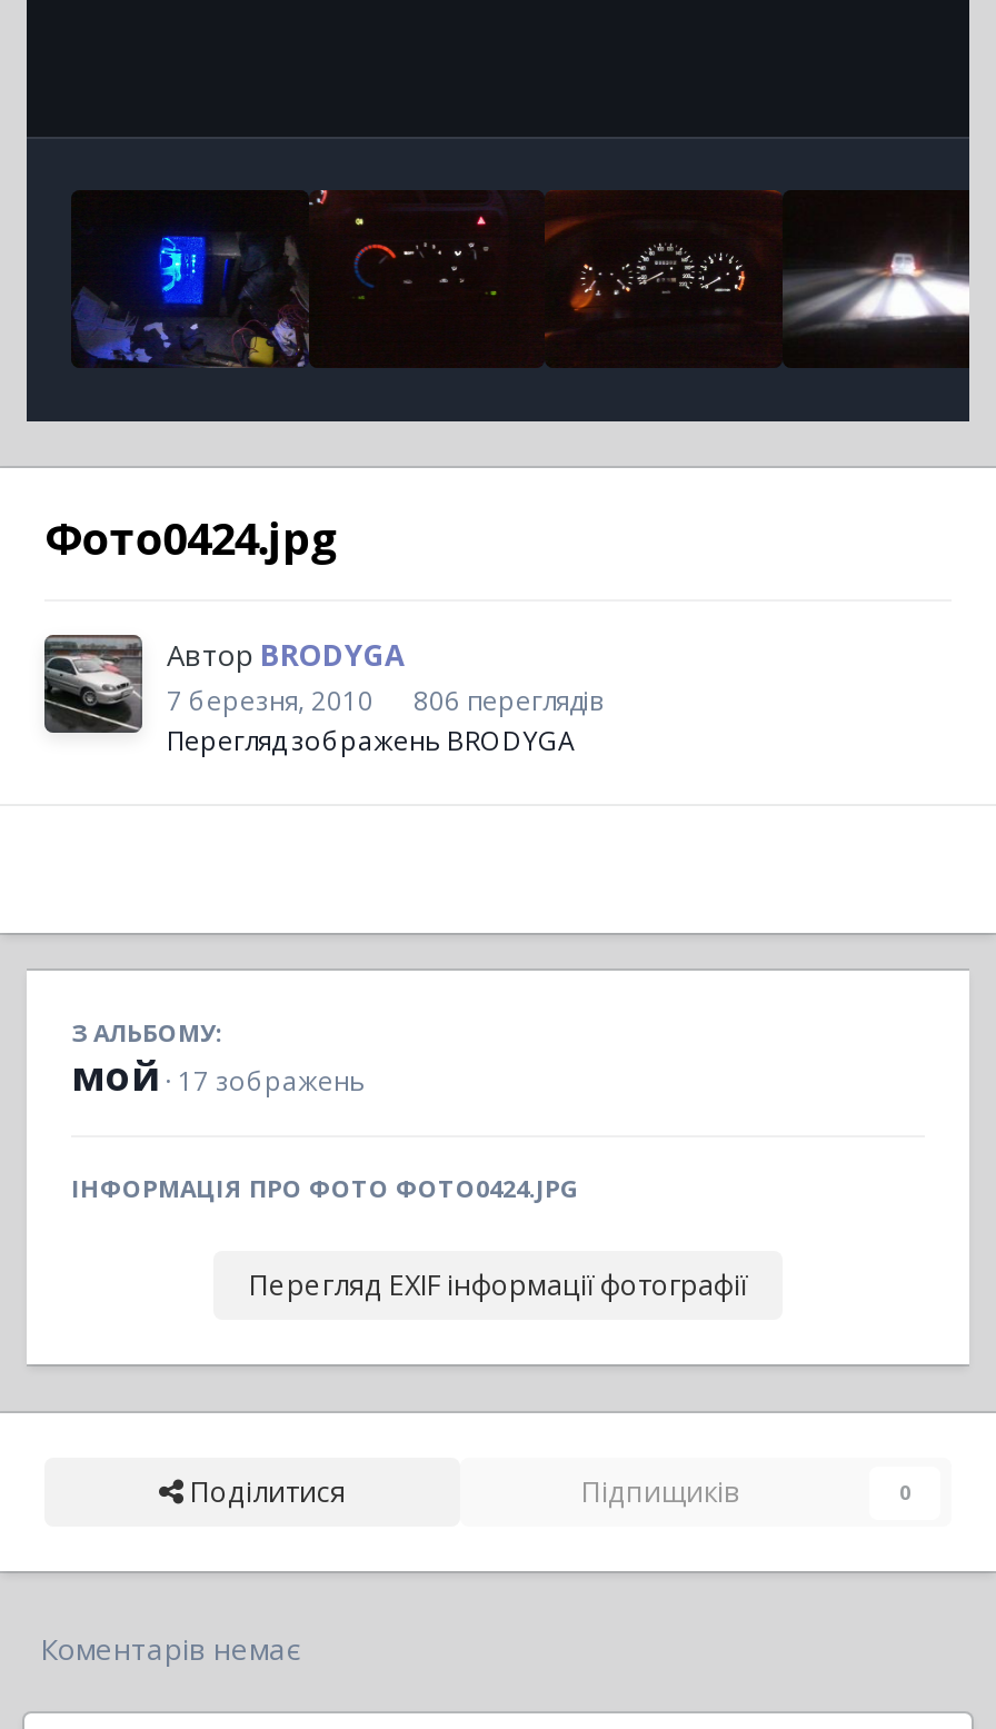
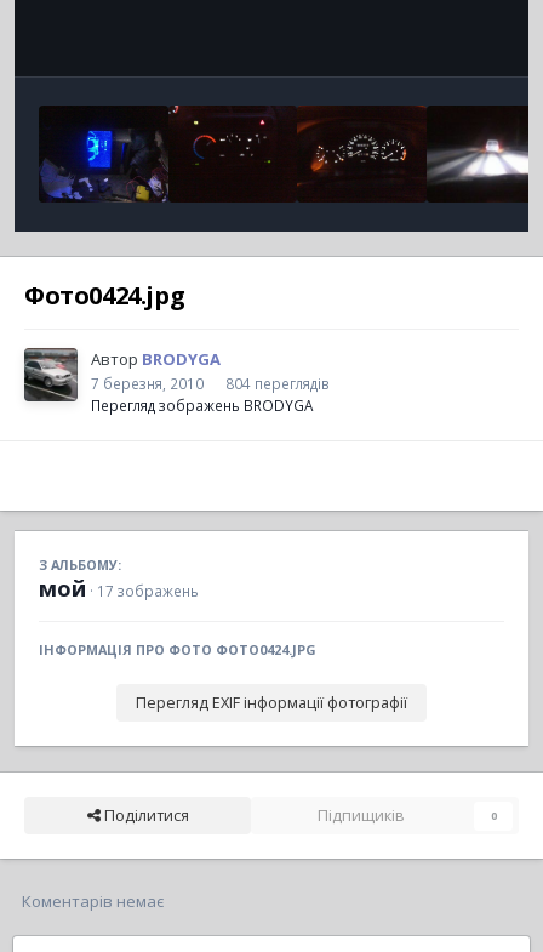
- 7 березня, 2010 806 переглядів
+ 7 березня, 2010 804 переглядів
